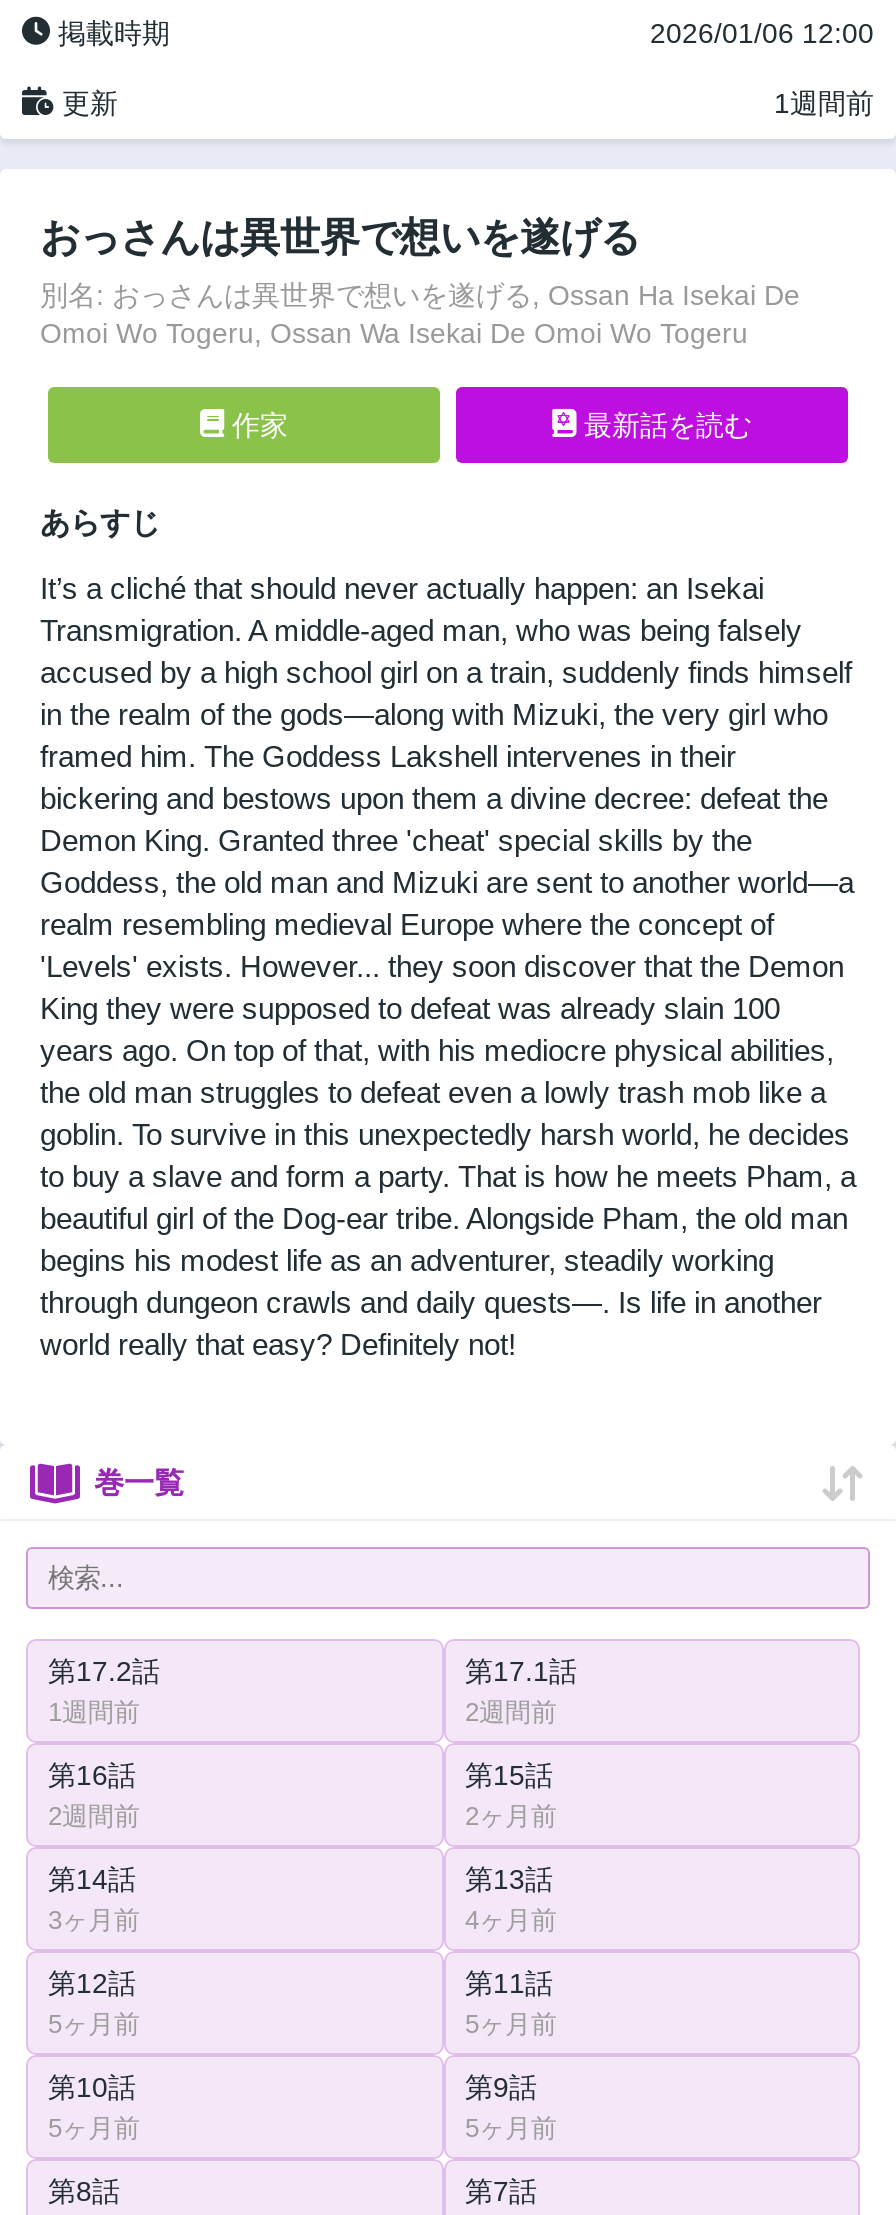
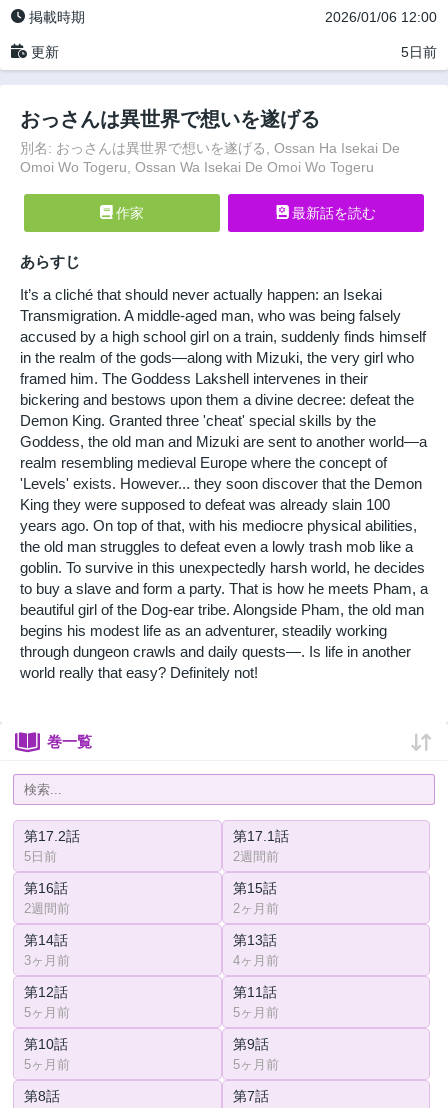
- 1週間前
+ 5日前

- 1週間前
+ 5日前
